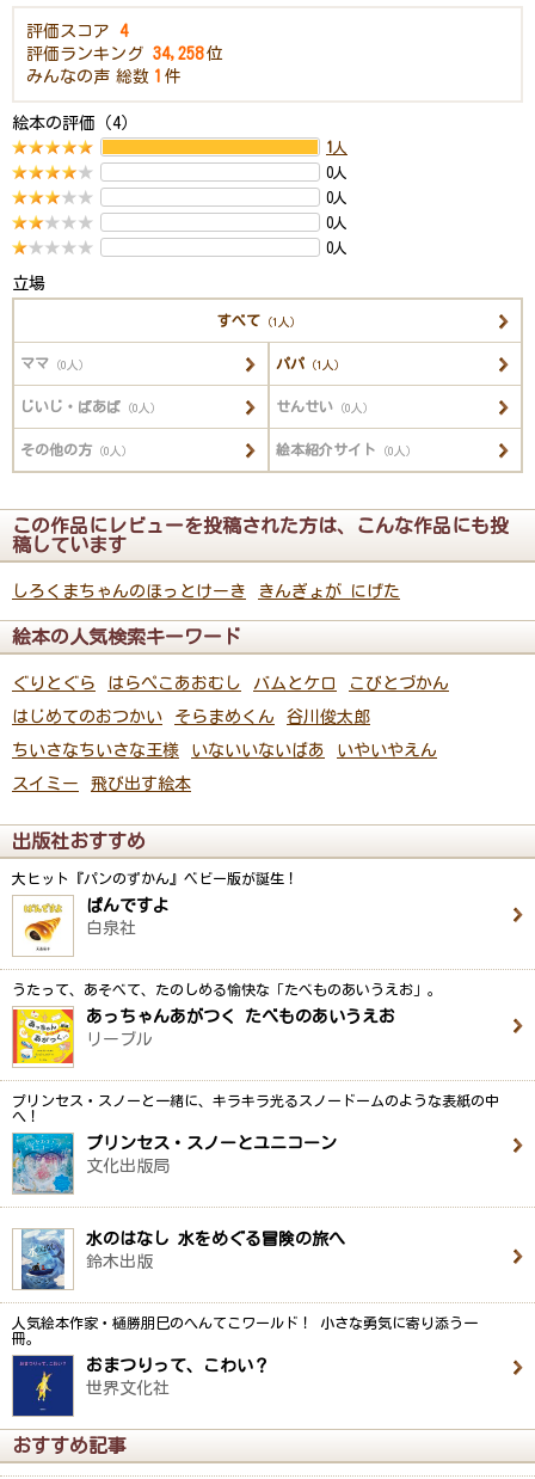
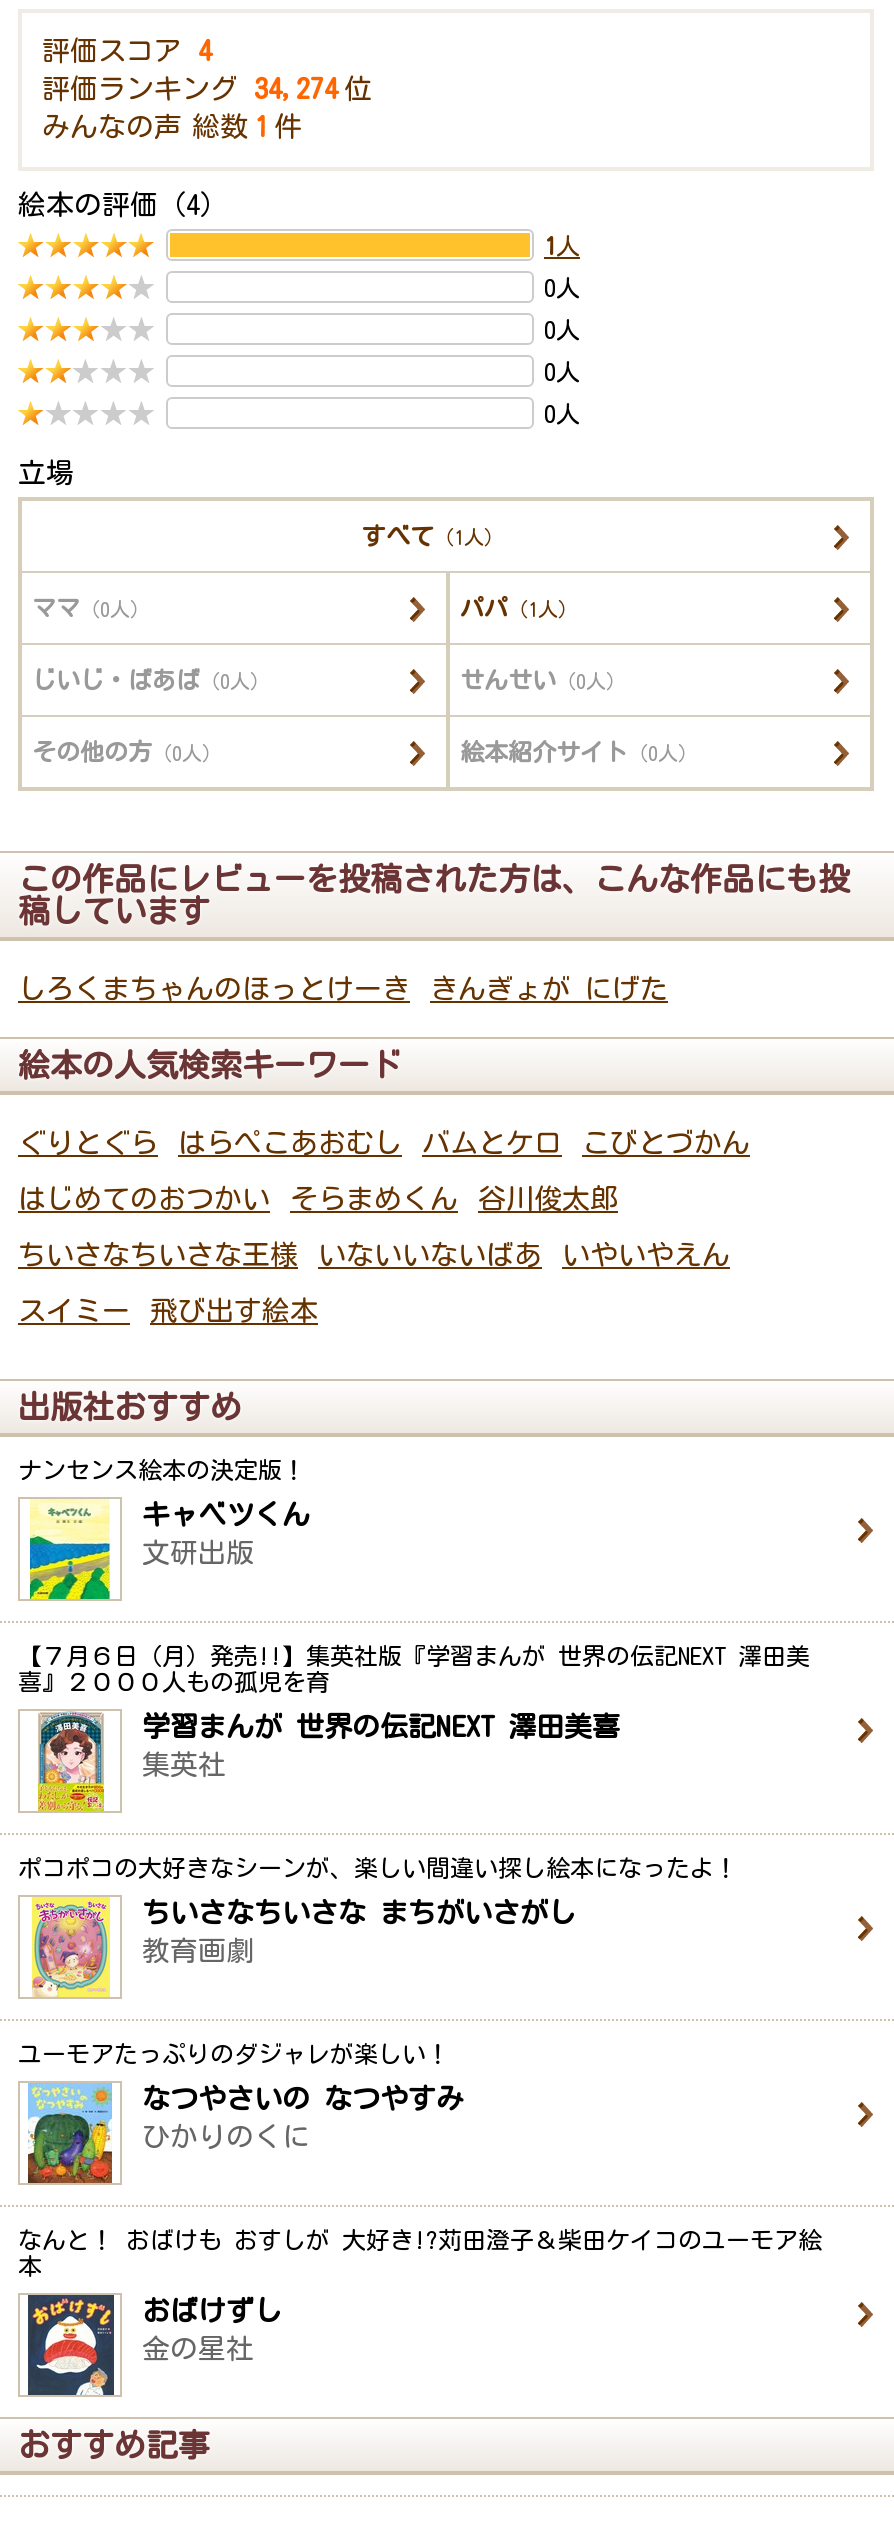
- 評価ランキング 34,258 位
+ 評価ランキング 34,274 位

- [image]
- 大ヒット『パンのずかん』ベビー版が誕生！
- ぱんですよ
- 白泉社
+ [image]
+ ナンセンス絵本の決定版！
+ キャベツくん
+ 文研出版

- [image]
- うたって、あそべて、たのしめる愉快な「たべものあいうえお」。
- あっちゃんあがつく たべものあいうえお
- リーブル
+ [image]
+ 【７月６日（月）発売!!】集英社版『学習まんが 世界の伝記NEXT 澤田美
+ 喜』２０００人もの孤児を育
+ 学習まんが 世界の伝記NEXT 澤田美喜
+ 集英社

- [image]
- プリンセス・スノーと一緒に、キラキラ光るスノードームのような表紙の中
- へ！
- プリンセス・スノーとユニコーン
- 文化出版局
+ [image]
+ ポコポコの大好きなシーンが、楽しい間違い探し絵本になったよ！
+ ちいさなちいさな まちがいさがし
+ 教育画劇

- [image]
- 水のはなし 水をめぐる冒険の旅へ
- 鈴木出版
+ [image]
+ ユーモアたっぷりのダジャレが楽しい！
+ なつやさいの なつやすみ
+ ひかりのくに

- [image]
- 人気絵本作家・樋勝朋巳のへんてこワールド！ 小さな勇気に寄り添う一
- 冊。
- おまつりって、こわい？
- 世界文化社
+ [image]
+ なんと！ おばけも おすしが 大好き!?苅田澄子＆柴田ケイコのユーモア絵
+ 本
+ おばけずし
+ 金の星社
